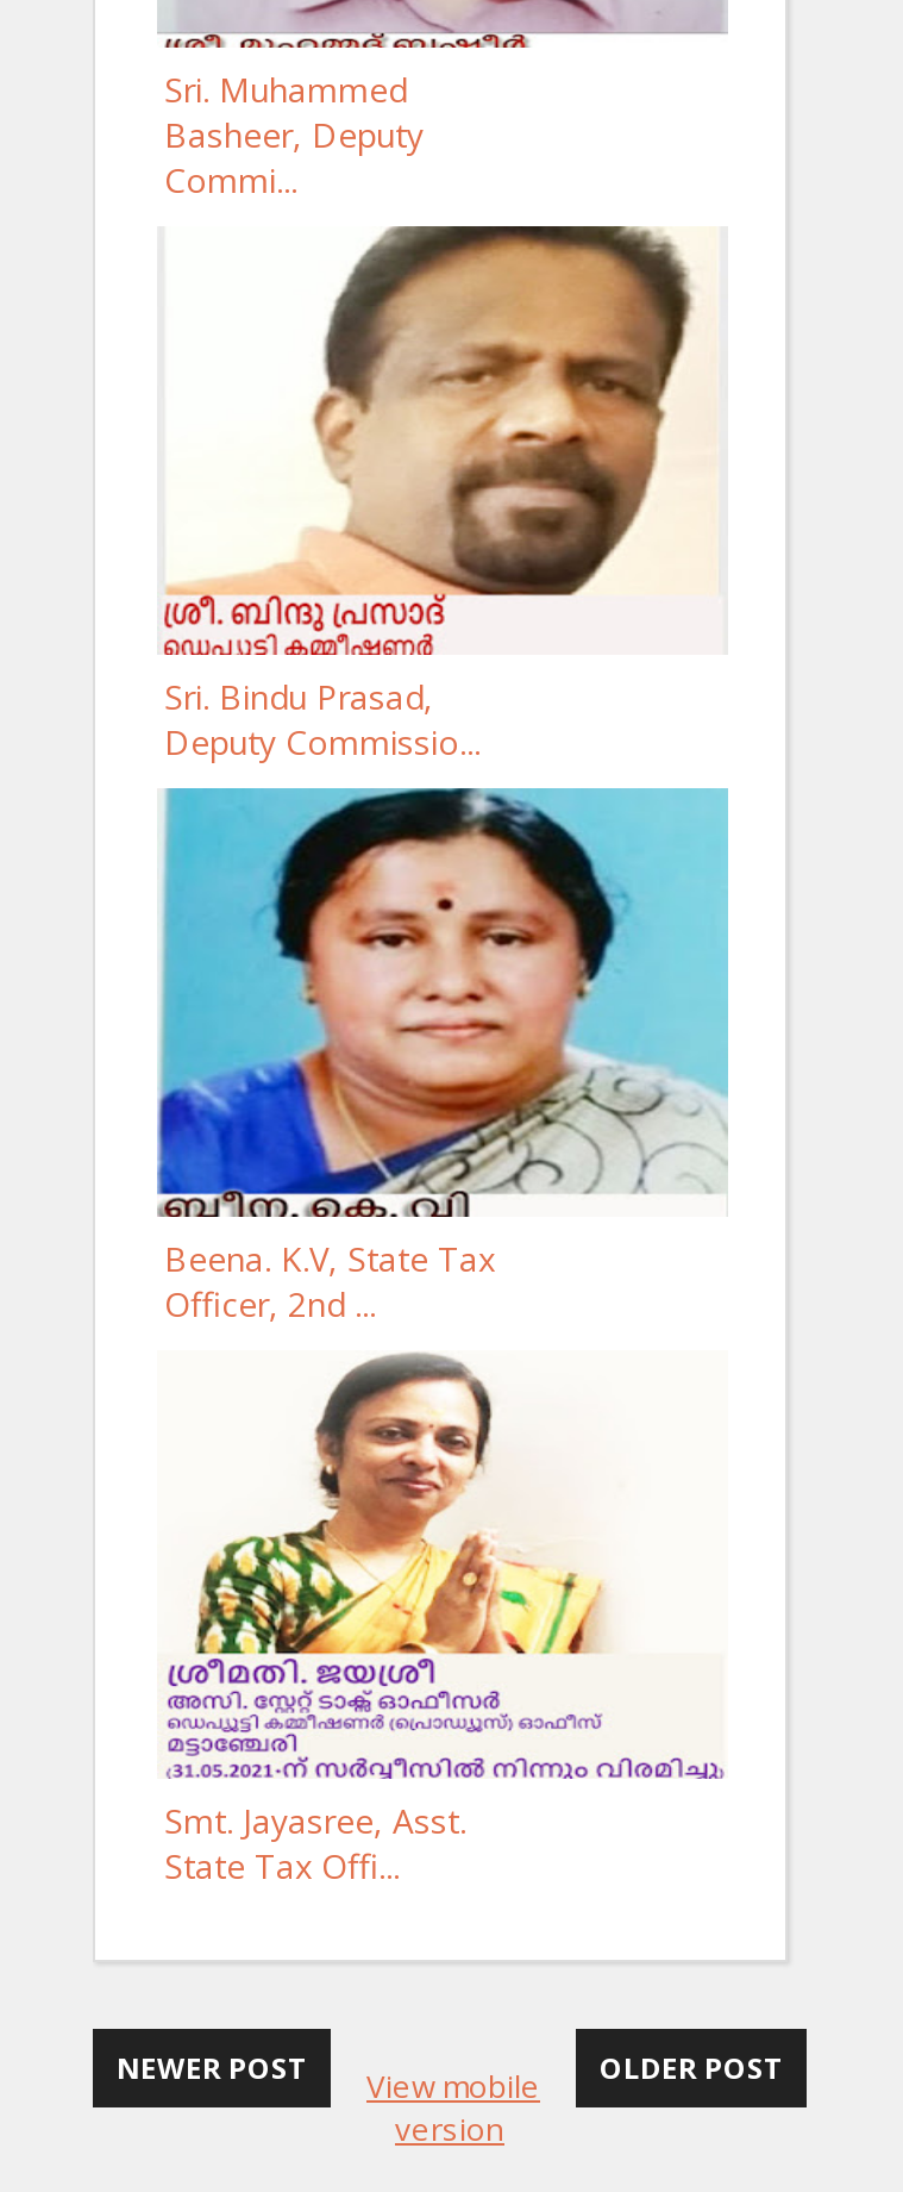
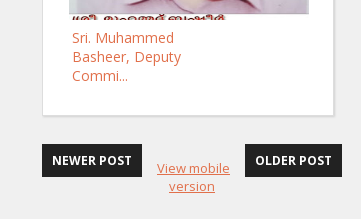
- [image]
- Sri. Bindu Prasad,
- Deputy Commissio...

- [image]
- Beena. K.V, State Tax
- Officer, 2nd ...

- [image]
- Smt. Jayasree, Asst.
- State Tax Offi...
